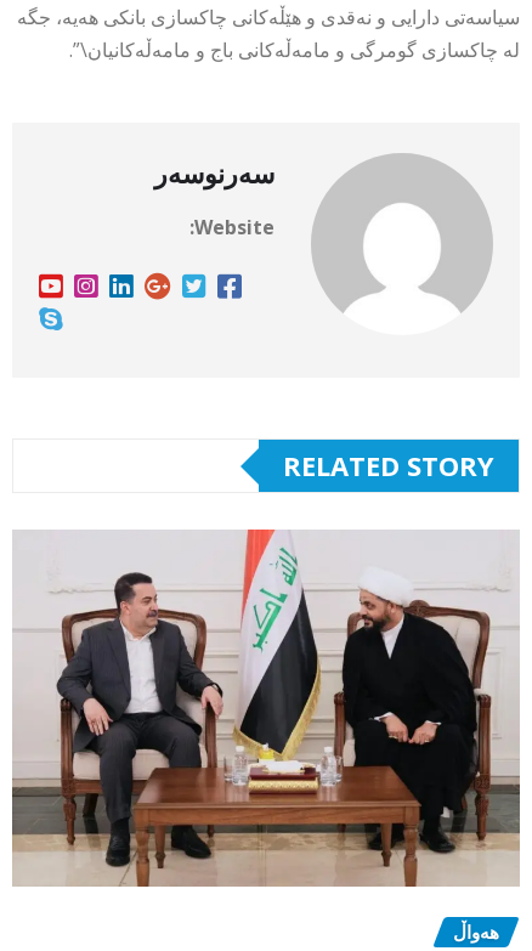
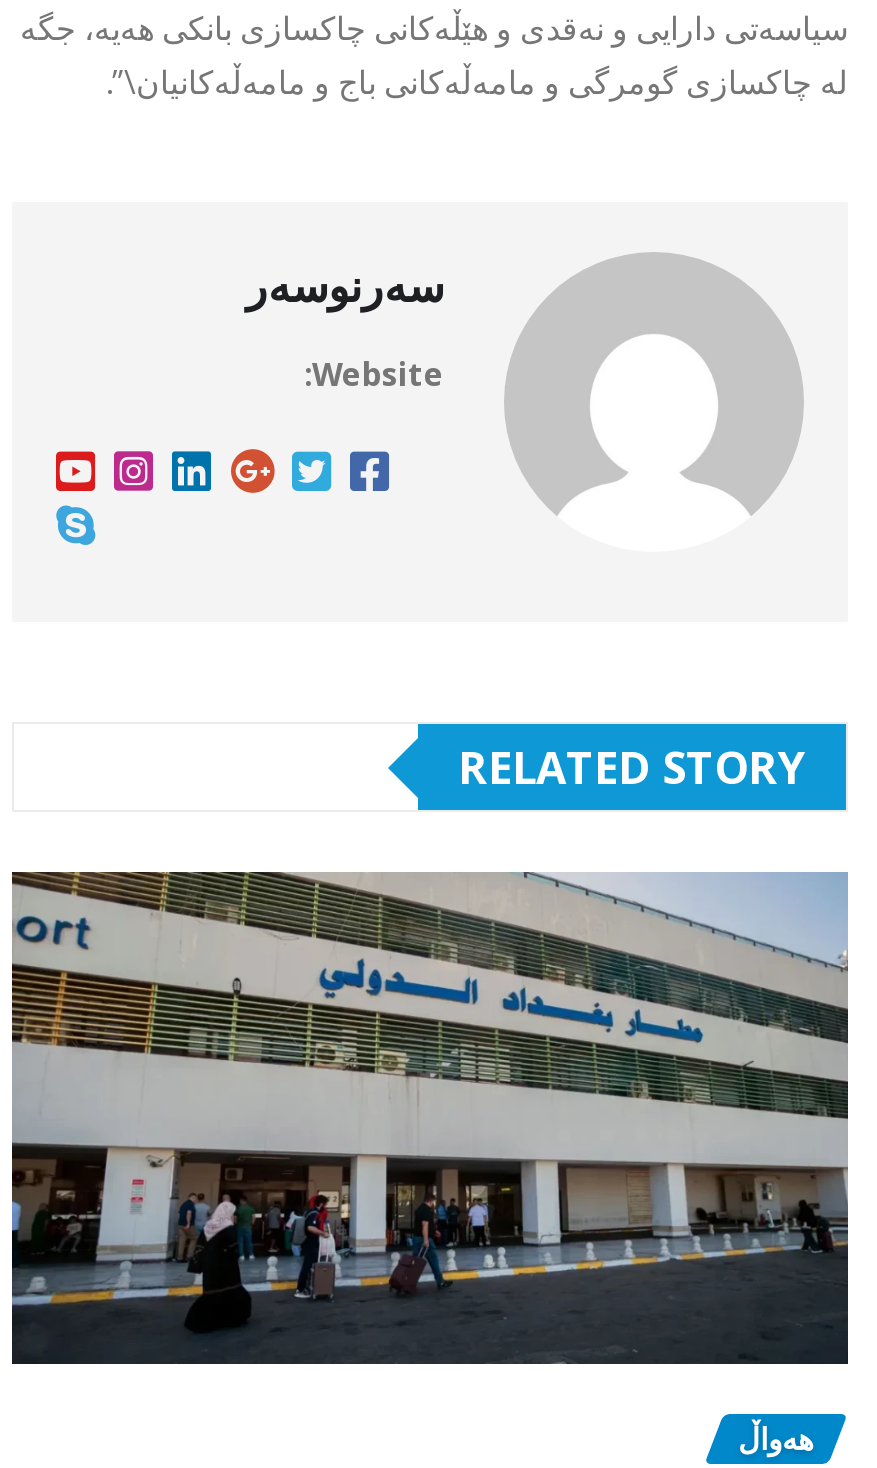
- [image]
+ [image]
